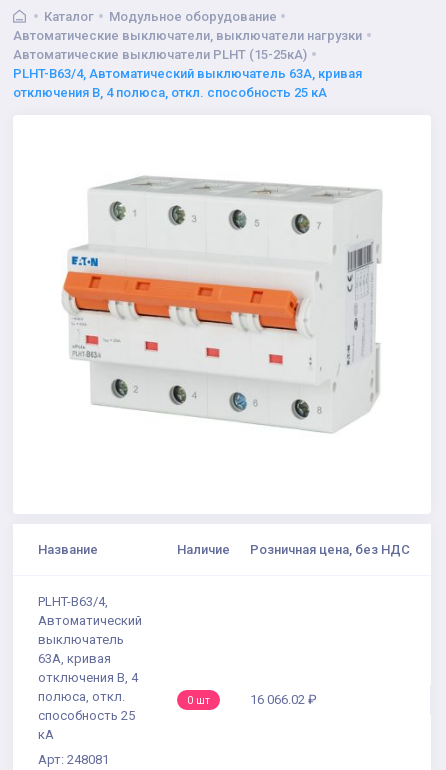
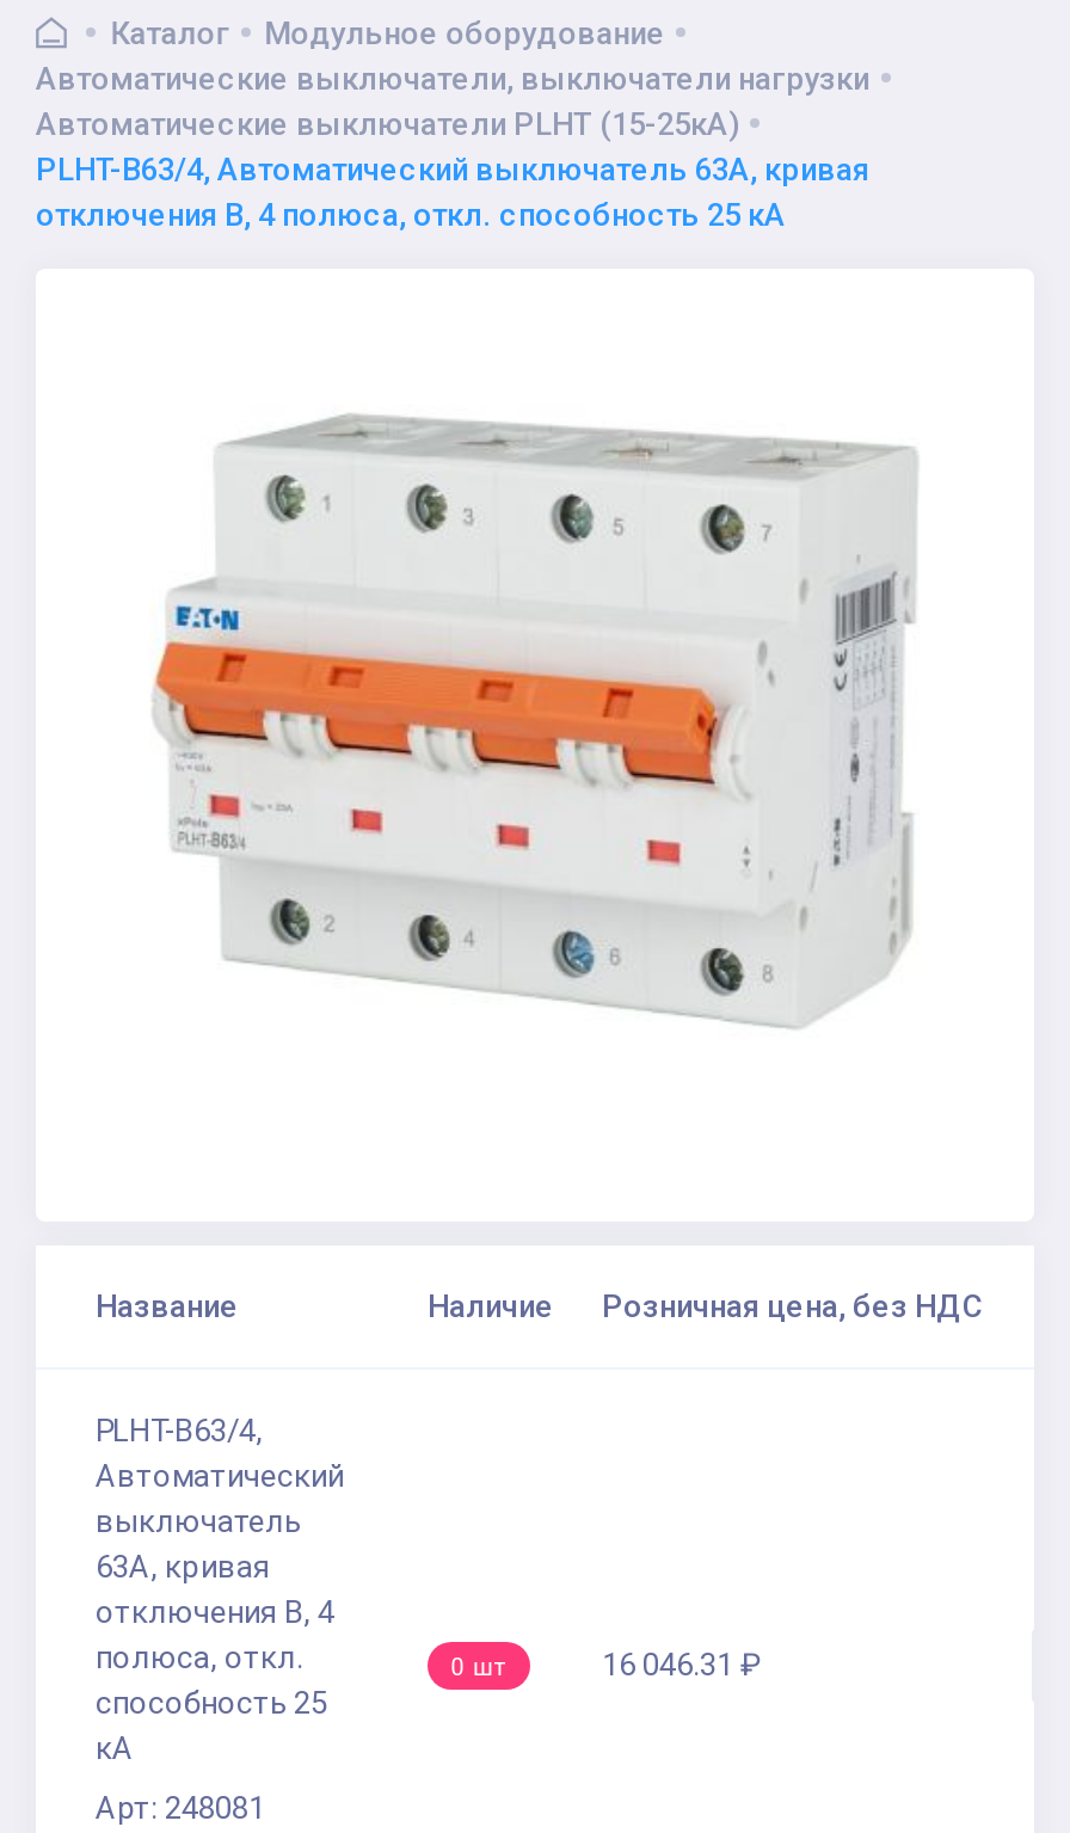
- 16 066.02 ₽
+ 16 046.31 ₽
